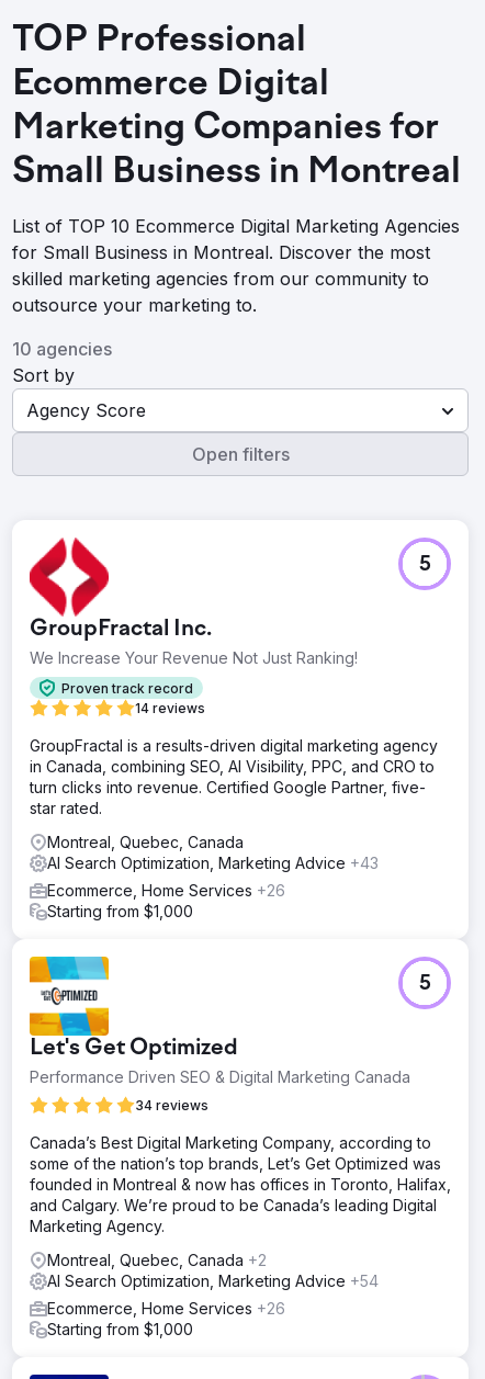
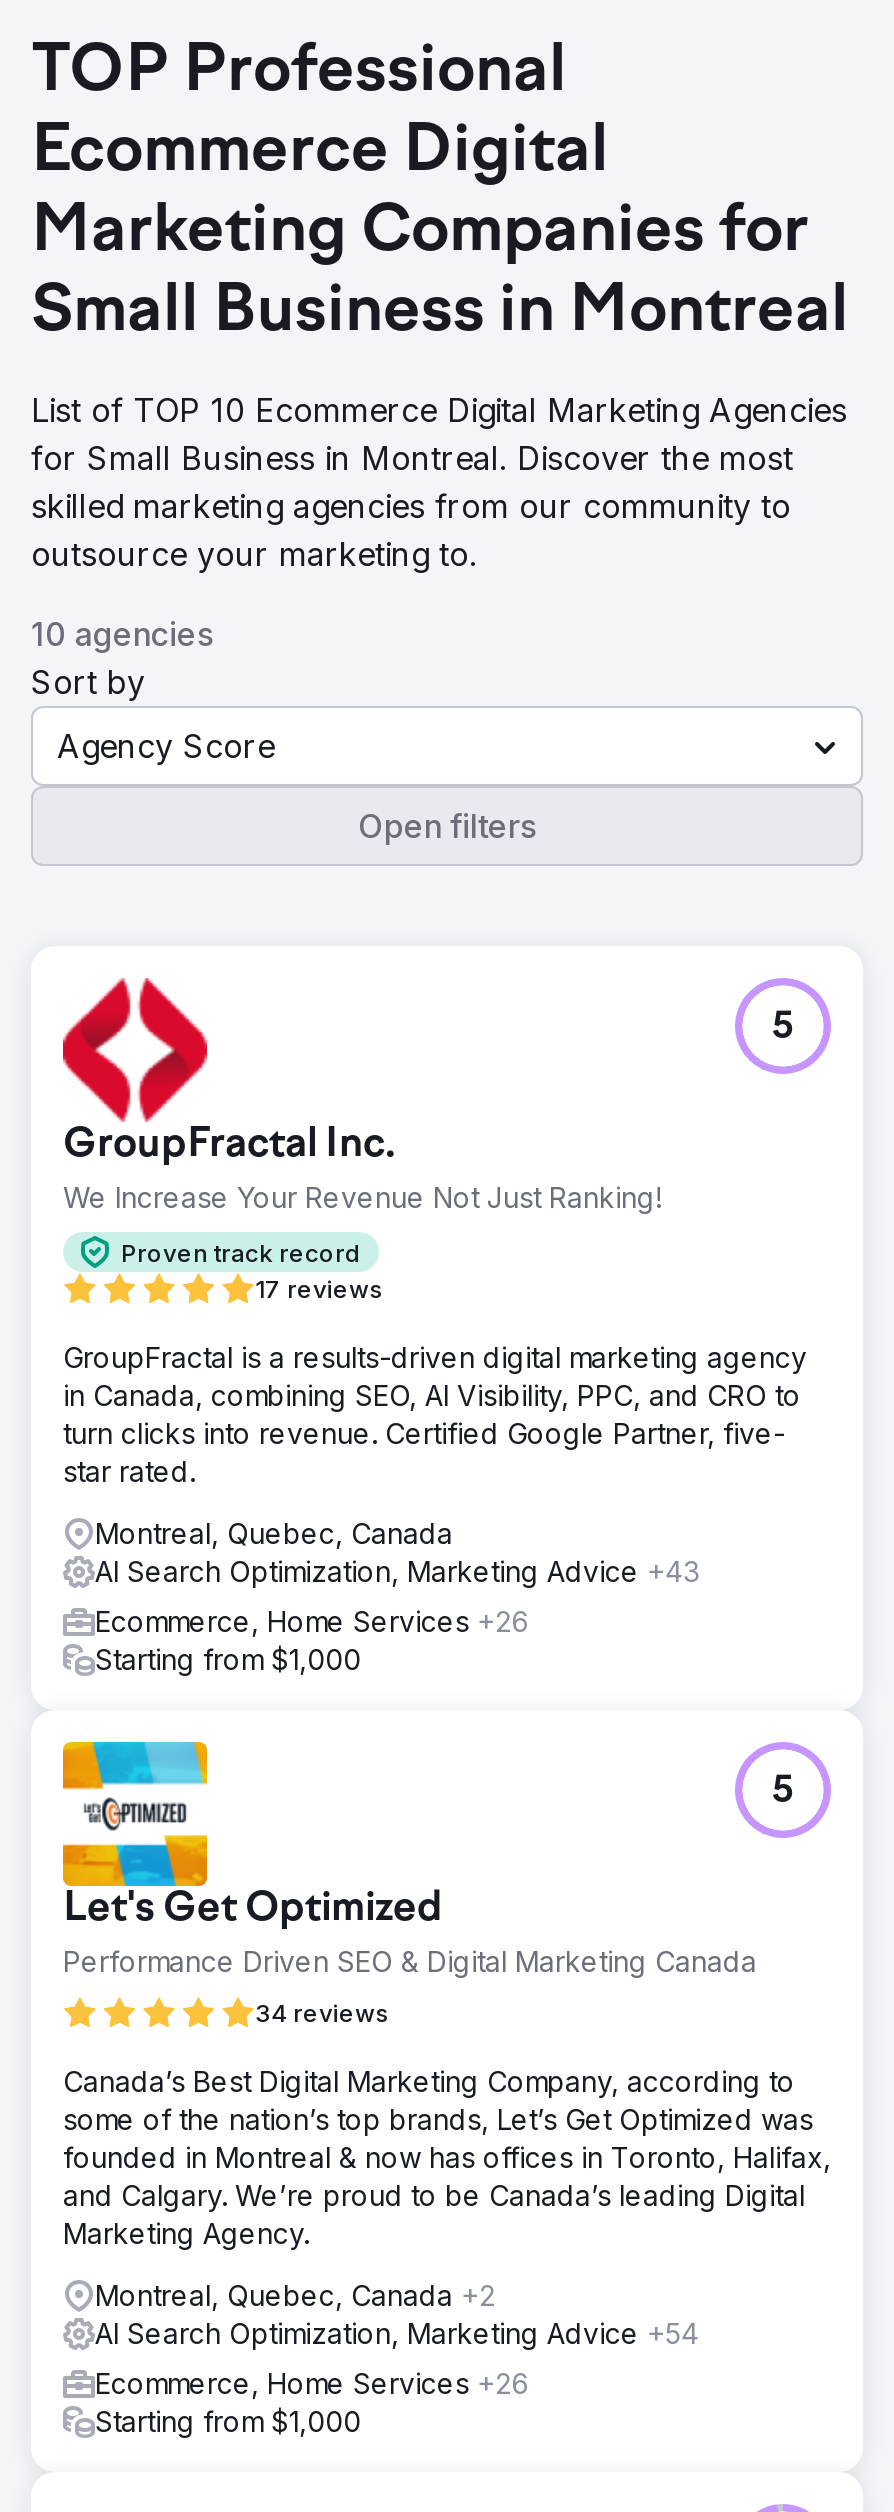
- 14 reviews
+ 17 reviews
